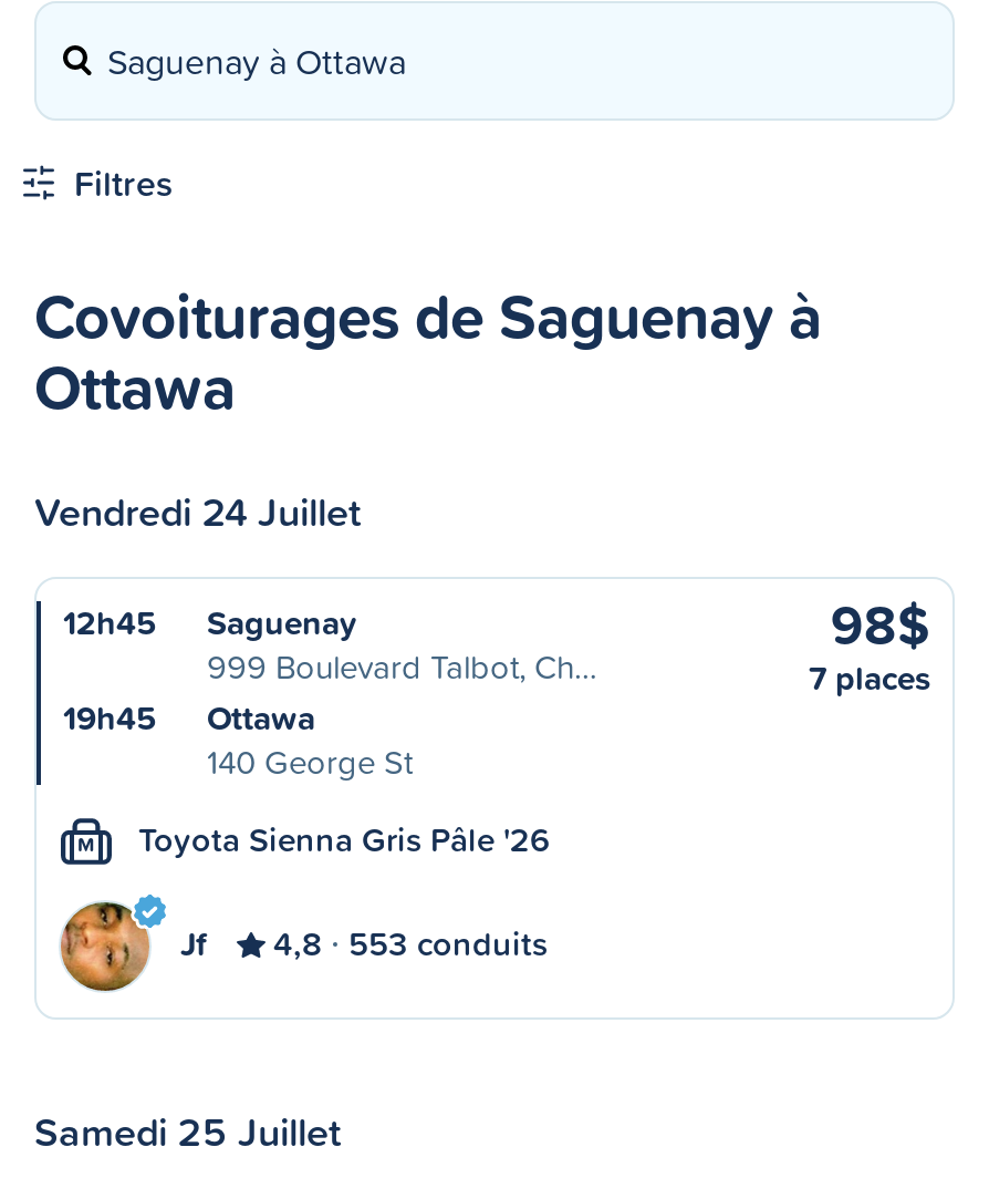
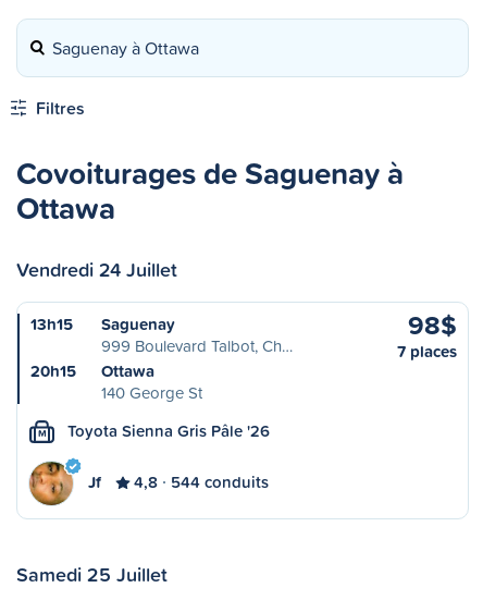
- 12h45 Saguenay
+ 13h15 Saguenay

- 19h45 Ottawa
+ 20h15 Ottawa

- Jf 4,8 553 conduits
+ Jf 4,8 544 conduits
